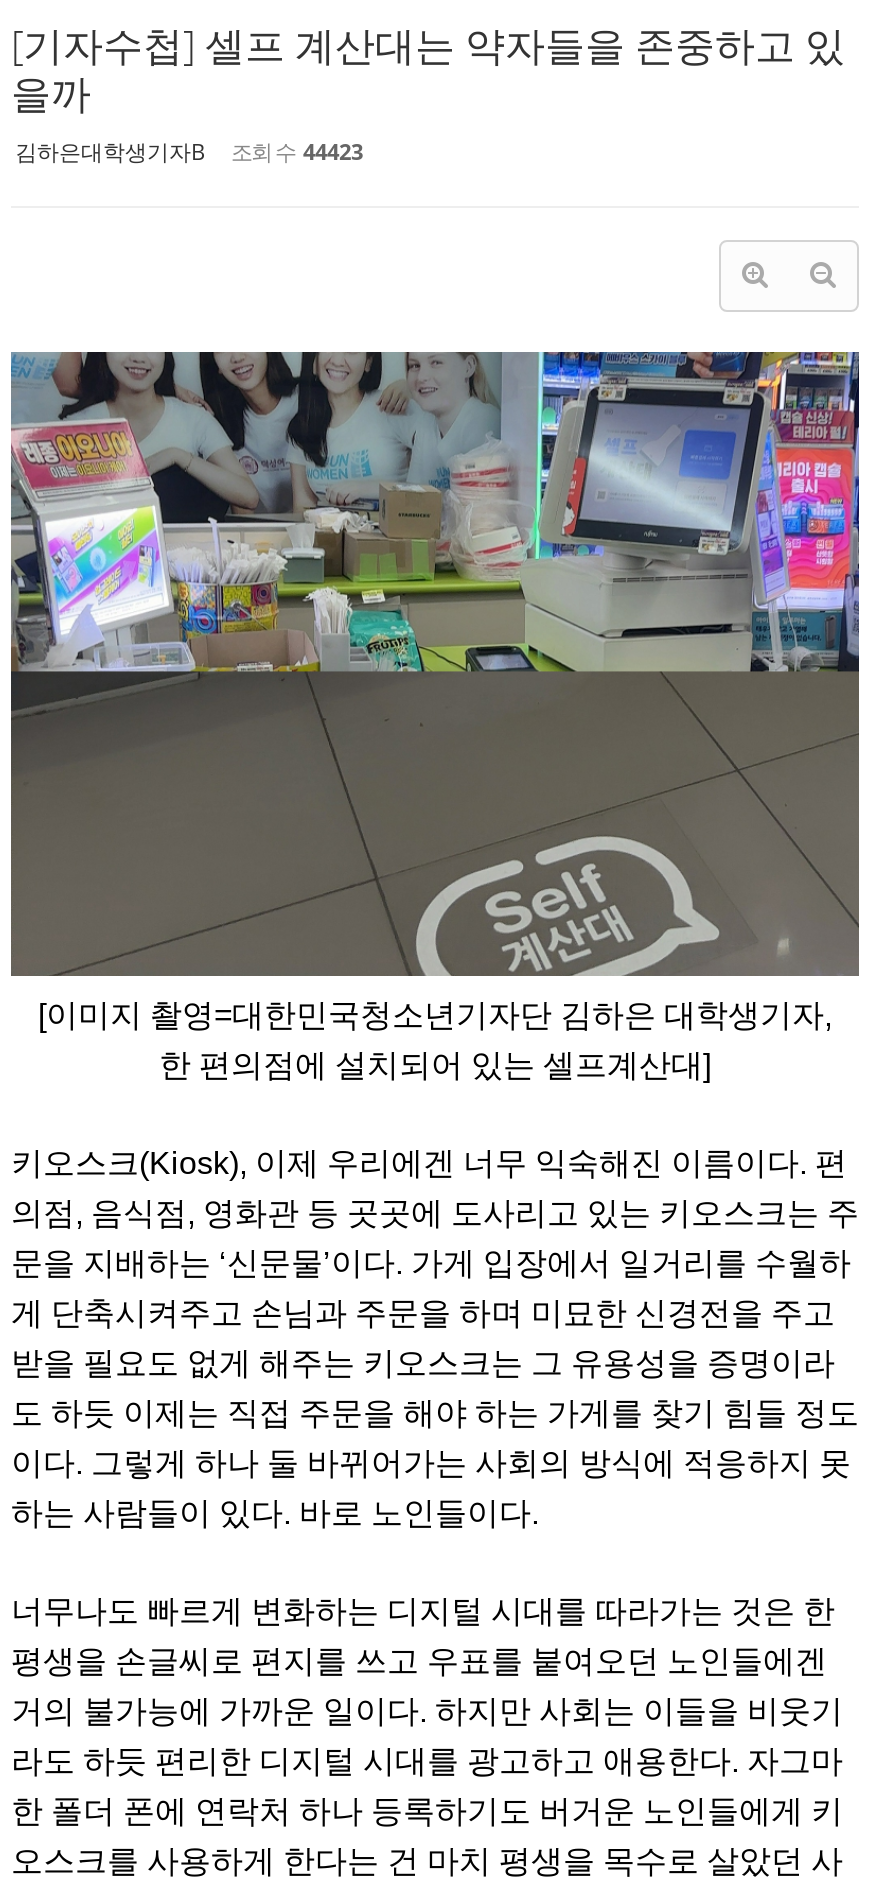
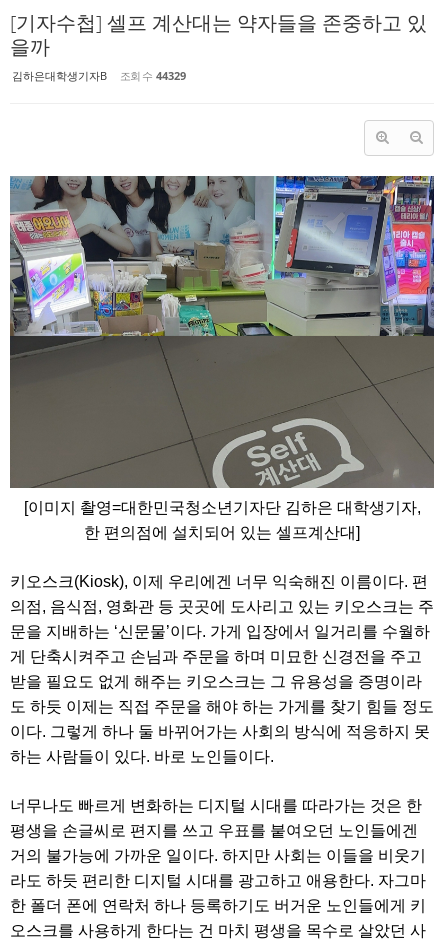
- 조회 수 44423
+ 조회 수 44329
